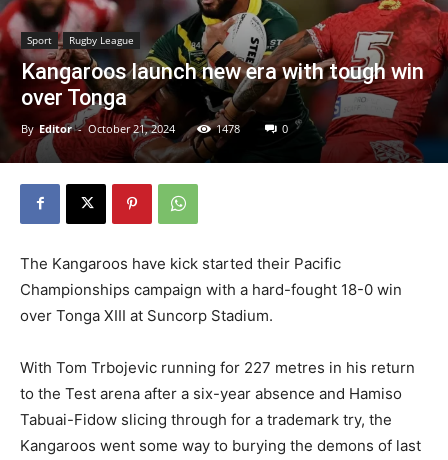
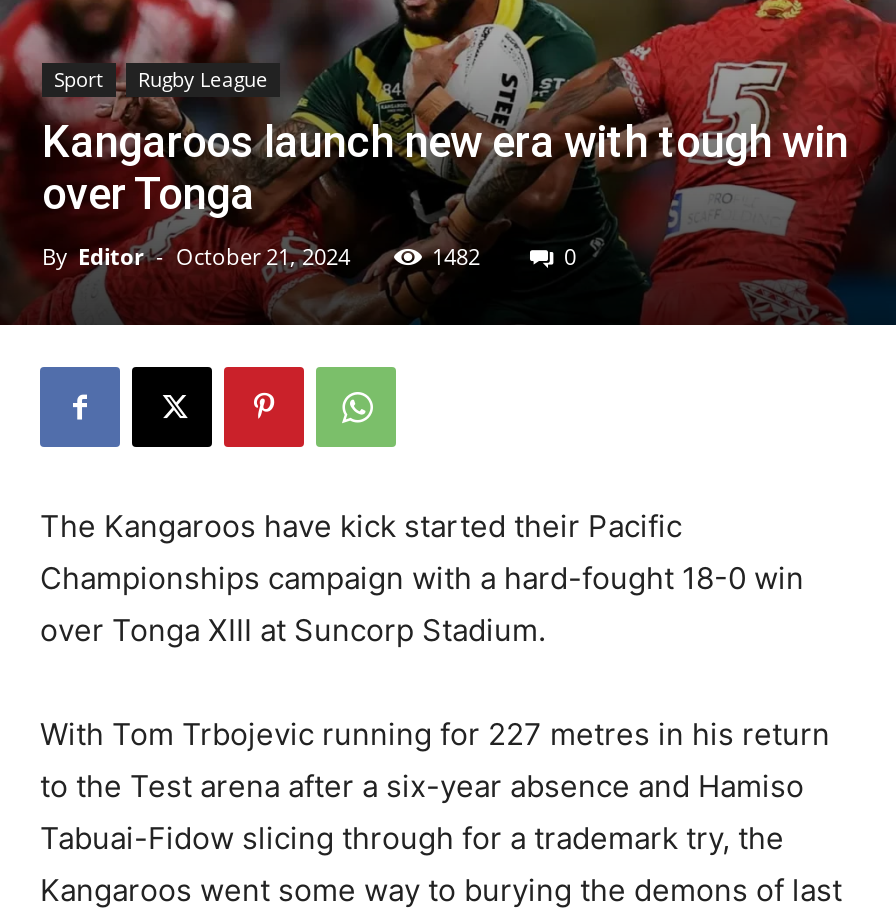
- 1478
+ 1482
